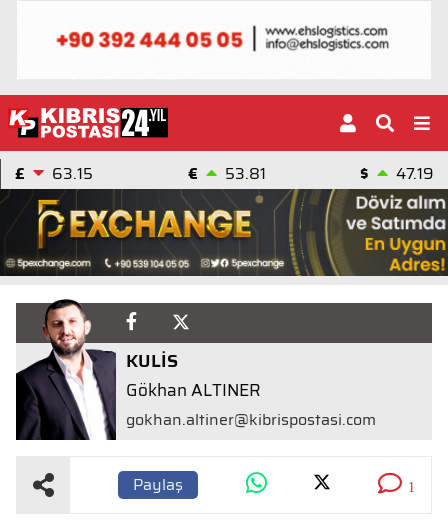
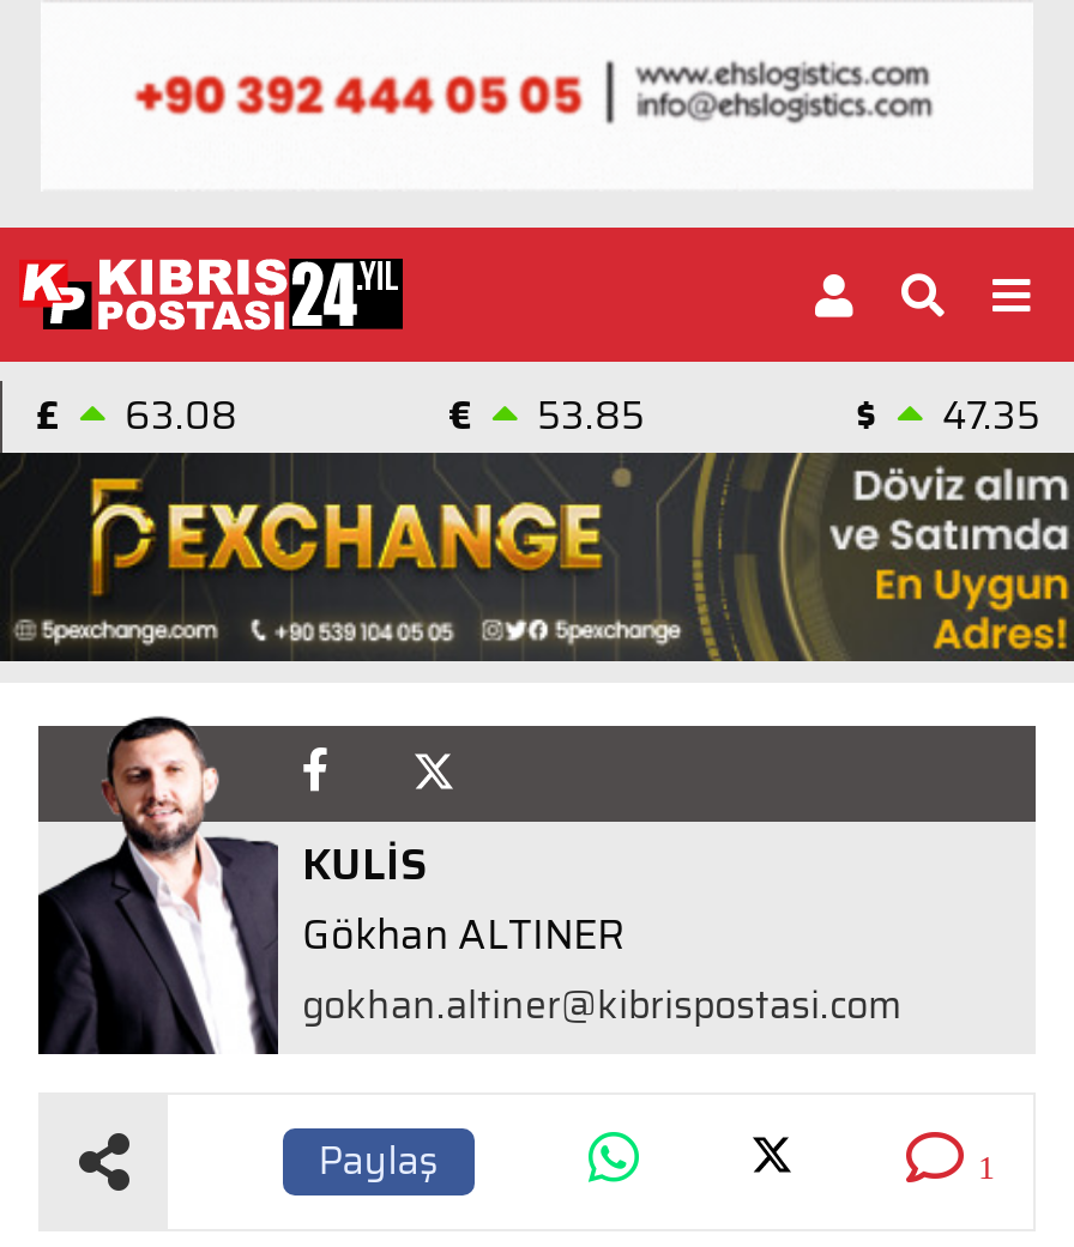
- 63.15
+ 63.08

- 53.81
+ 53.85

- 47.19
+ 47.35
